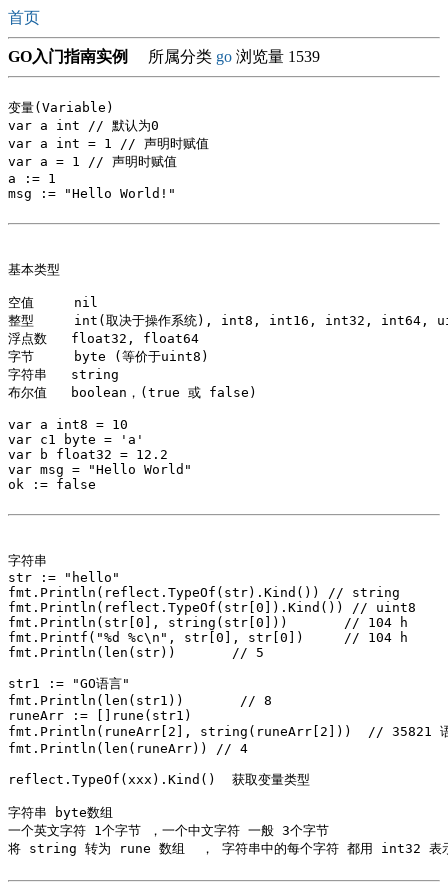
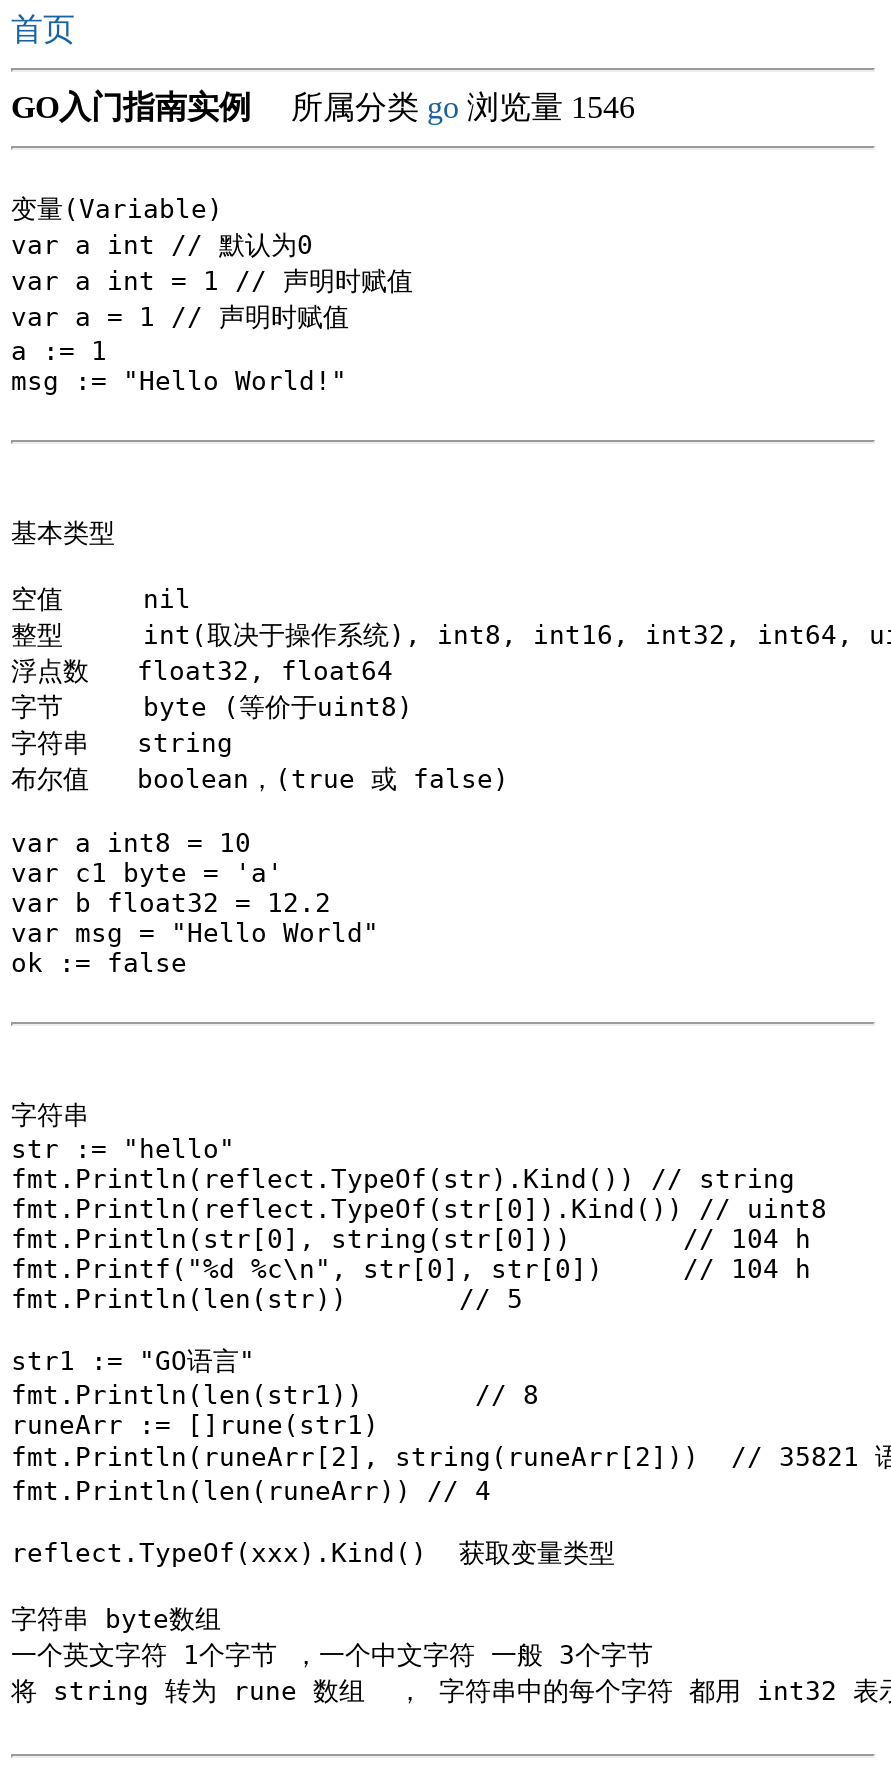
- GO入门指南实例所属分类go浏览量 1539
+ GO入门指南实例所属分类go浏览量 1546
